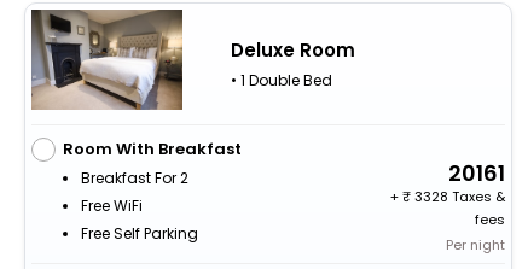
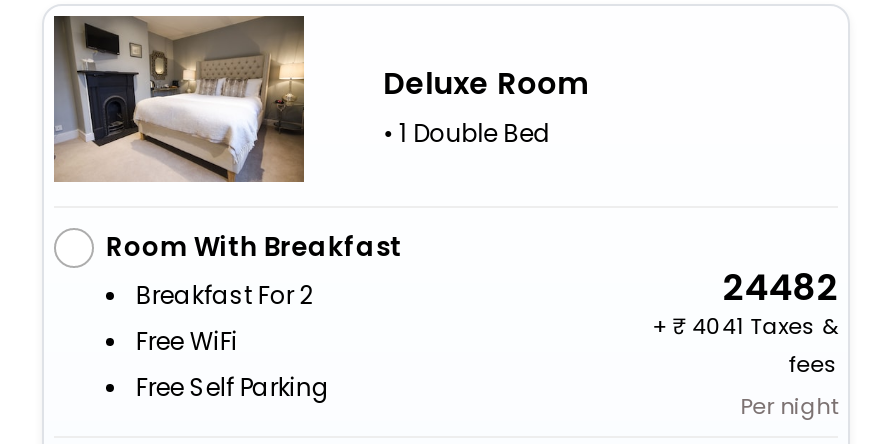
- 20161
+ 24482

- + 3328 Taxes &
+ + 4041 Taxes &
